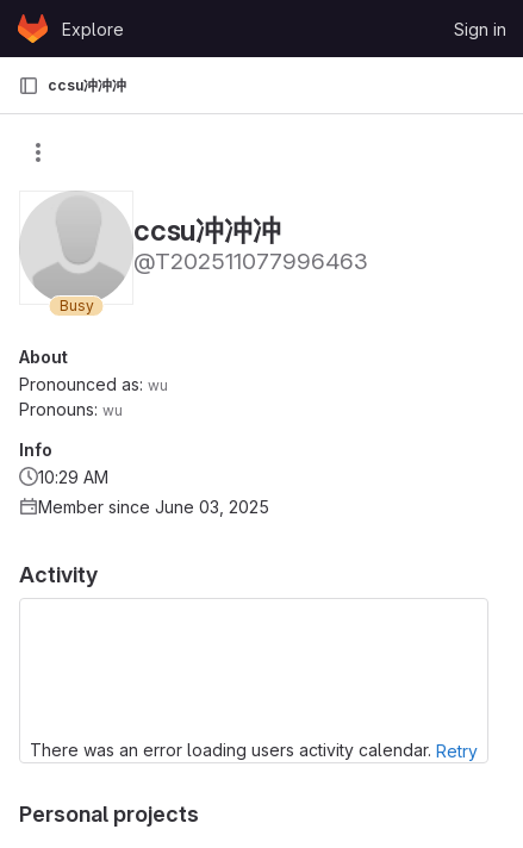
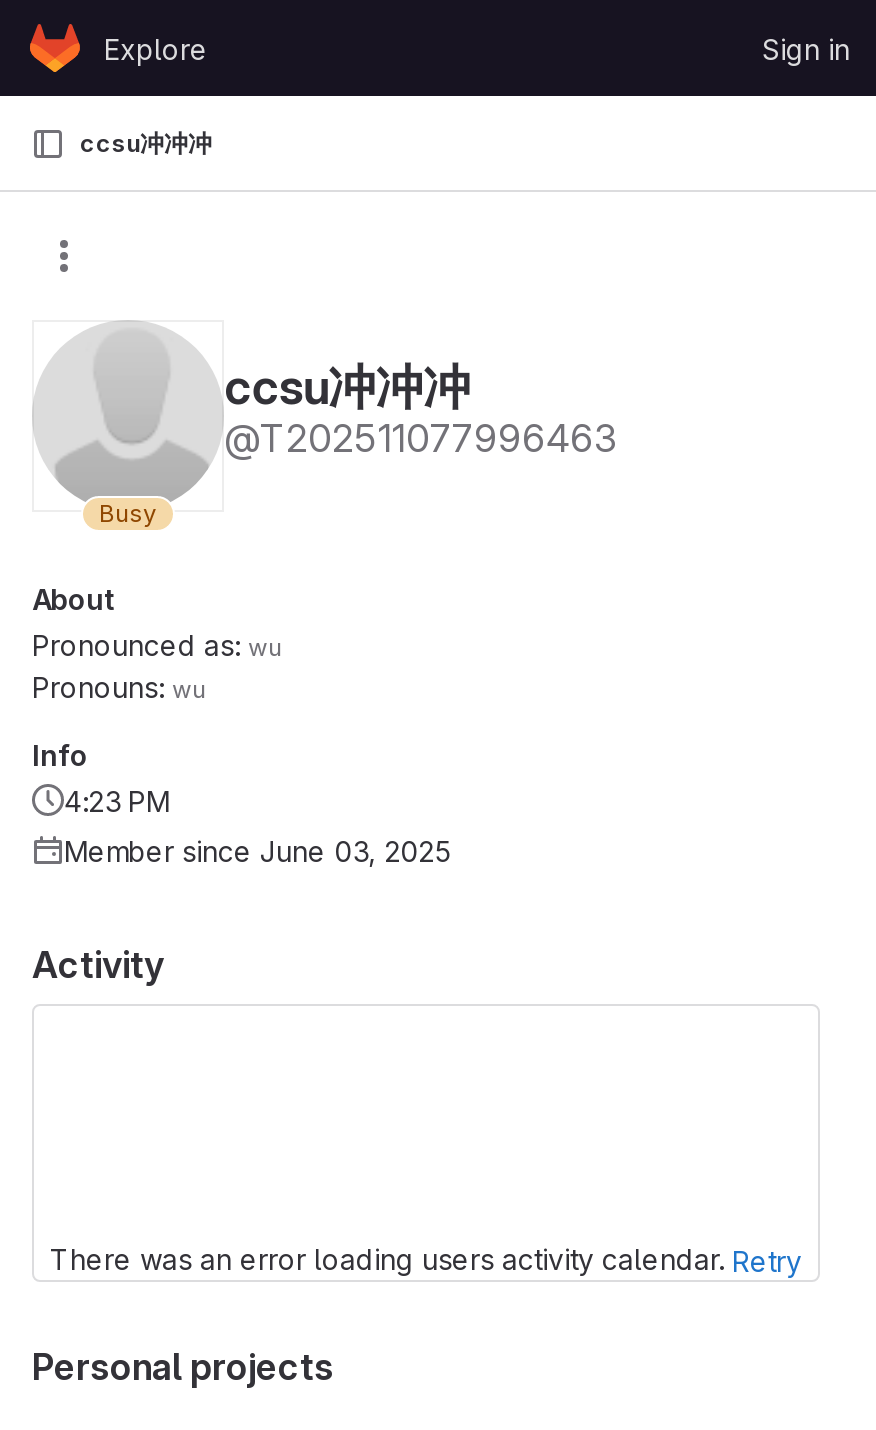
- 10:29 AM
+ 4:23 PM
